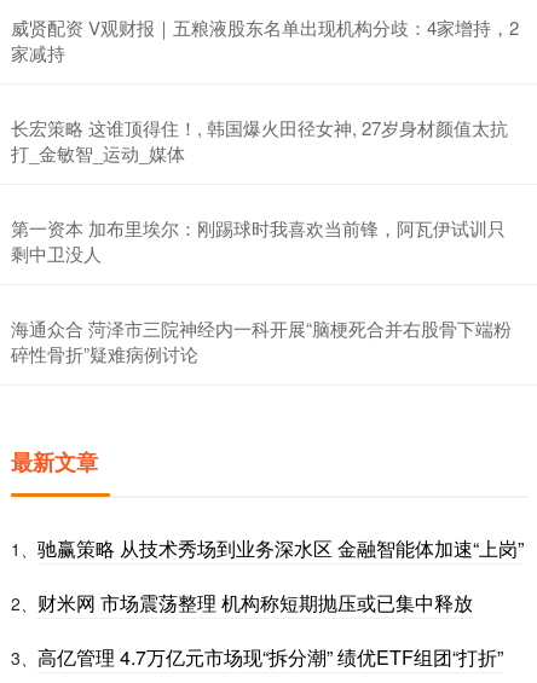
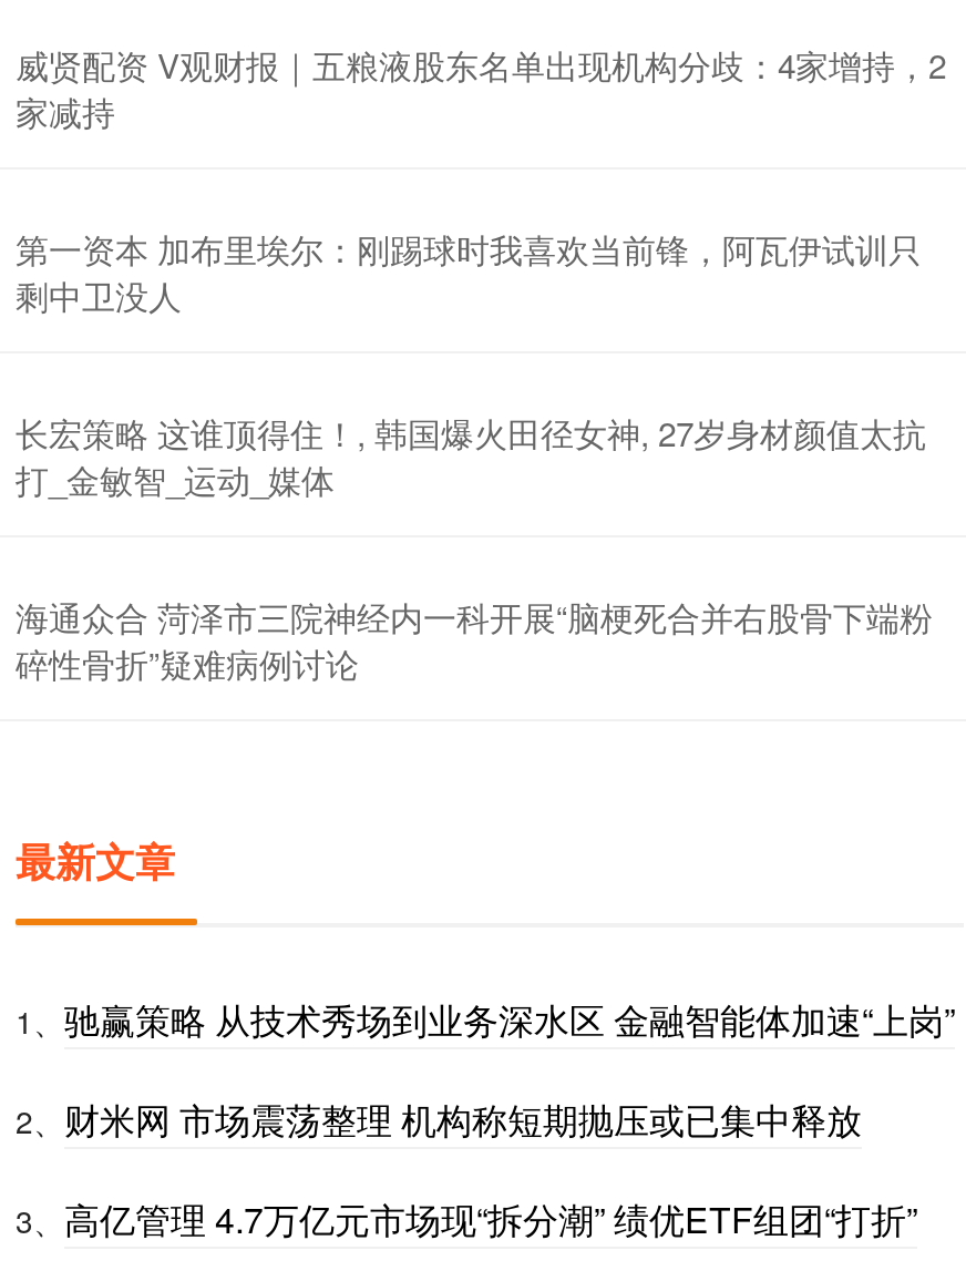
moved down: 长宏策略 这谁顶得住！, 韩国爆火田径女神, 27岁身材颜值太抗 | 打_金敏智_运动_媒体

moved up: 第一资本 加布里埃尔：刚踢球时我喜欢当前锋，阿瓦伊试训只 | 剩中卫没人
